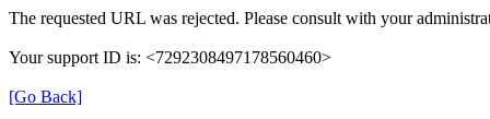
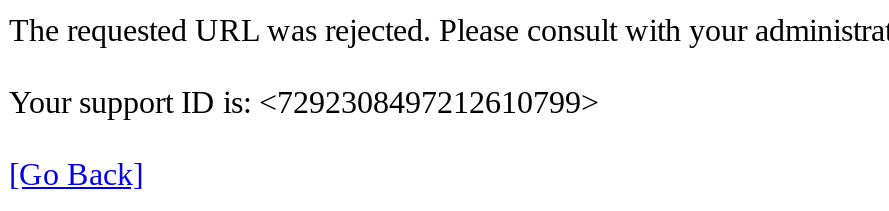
- Your support ID is: <7292308497178560460>
+ Your support ID is: <7292308497212610799>
